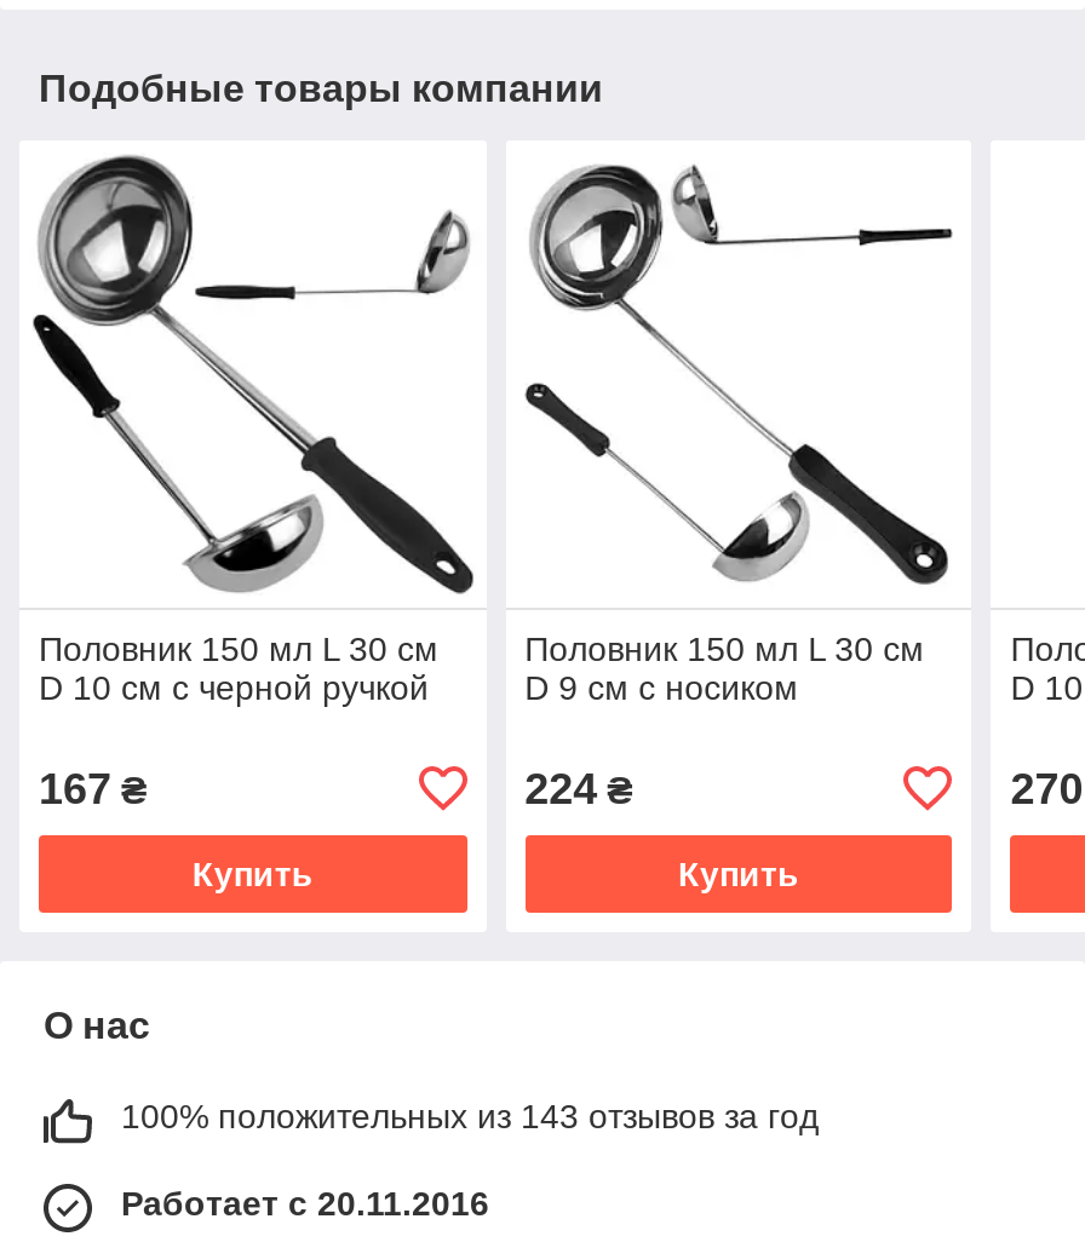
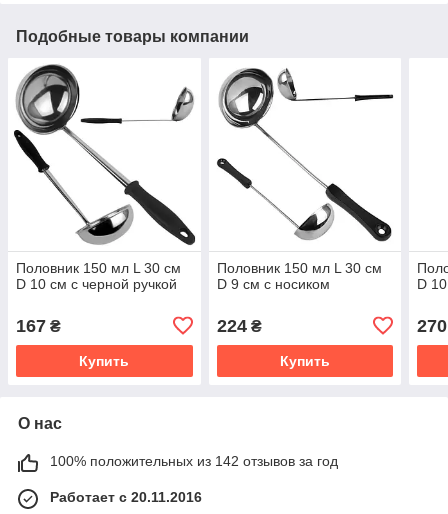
- 100% положительных из 143 отзывов за год
+ 100% положительных из 142 отзывов за год
